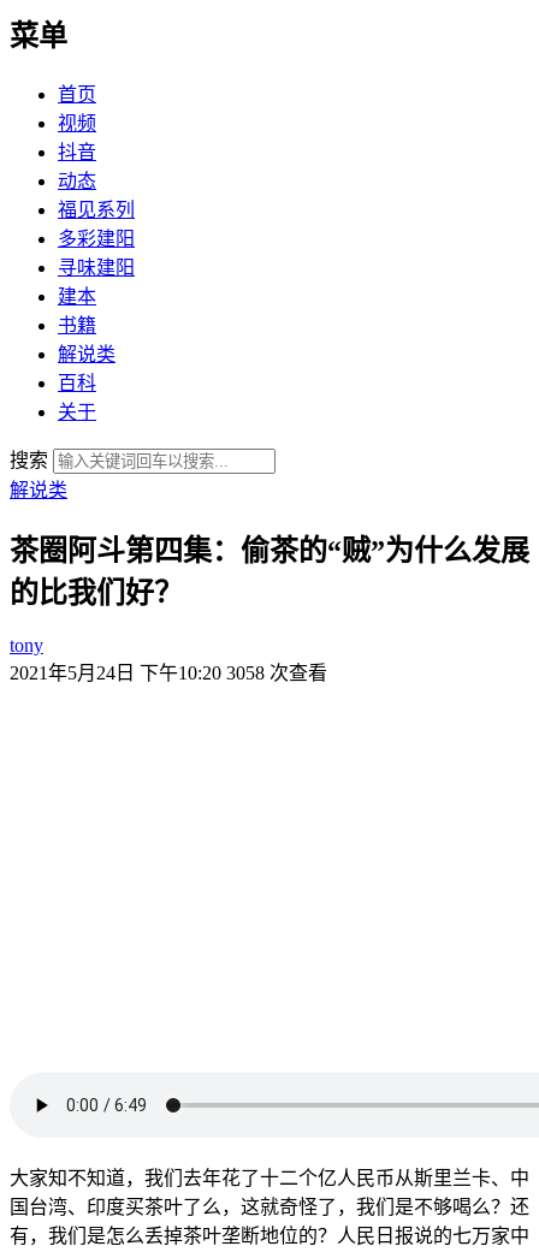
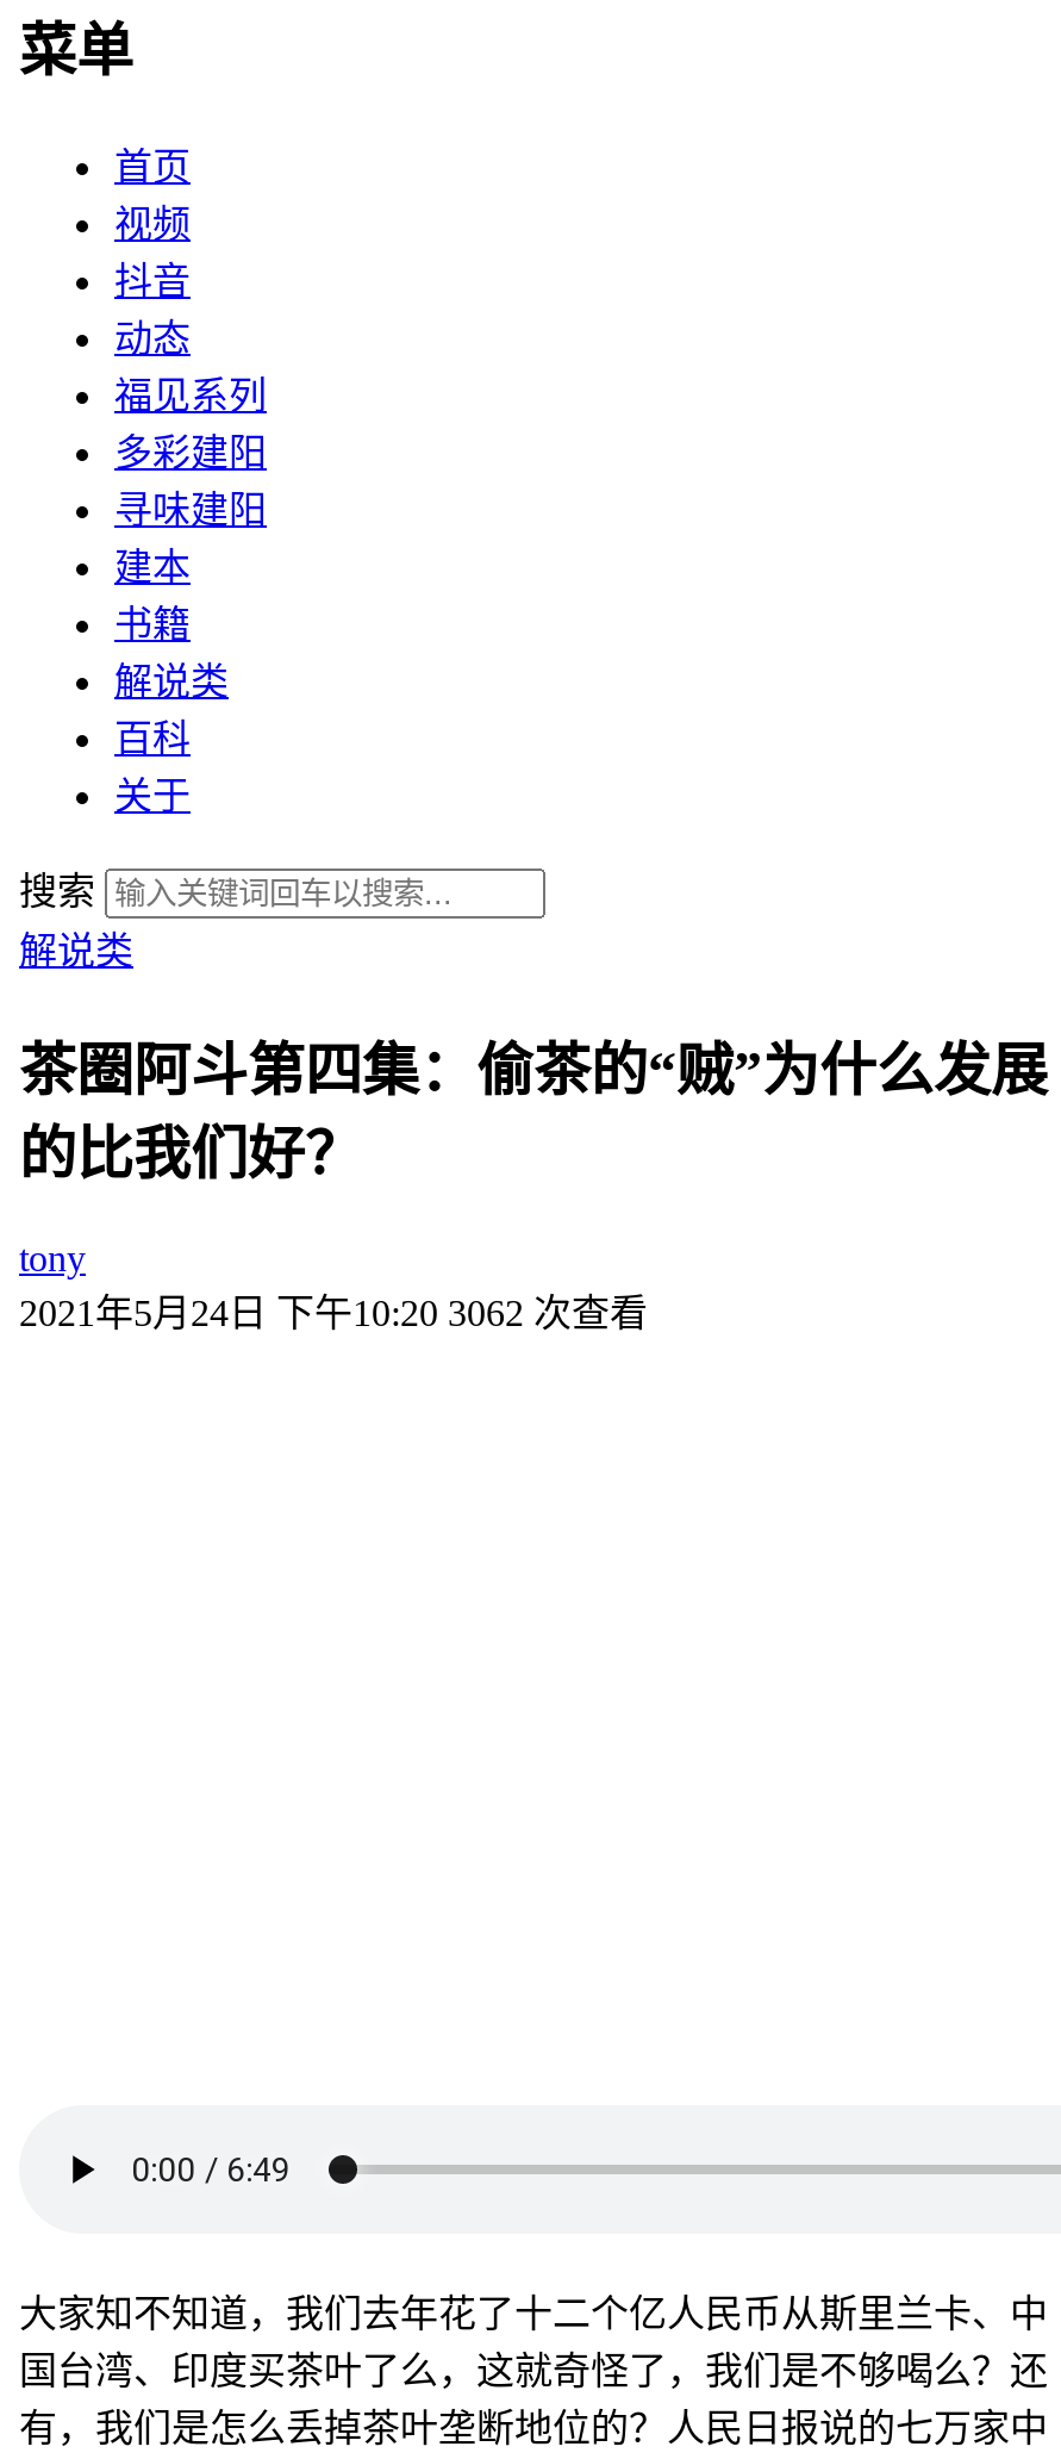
- 2021年5月24日 下午10:20 3058 次查看
+ 2021年5月24日 下午10:20 3062 次查看
